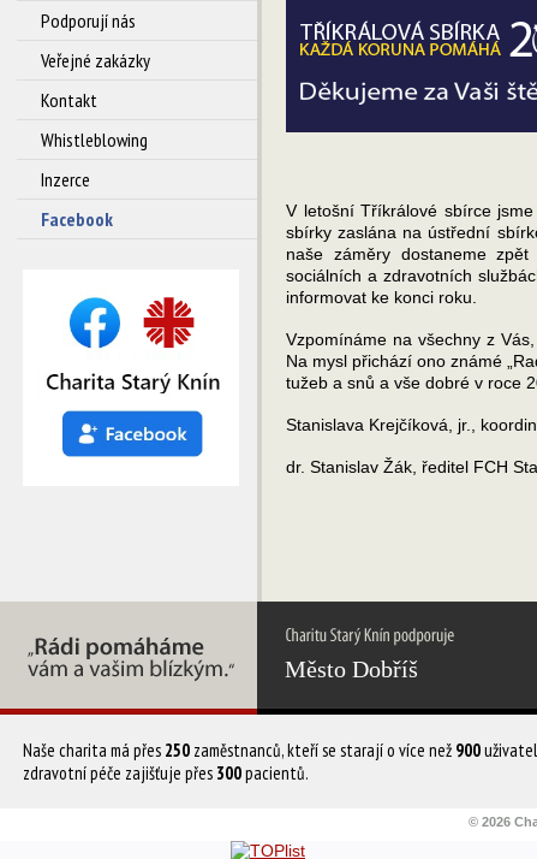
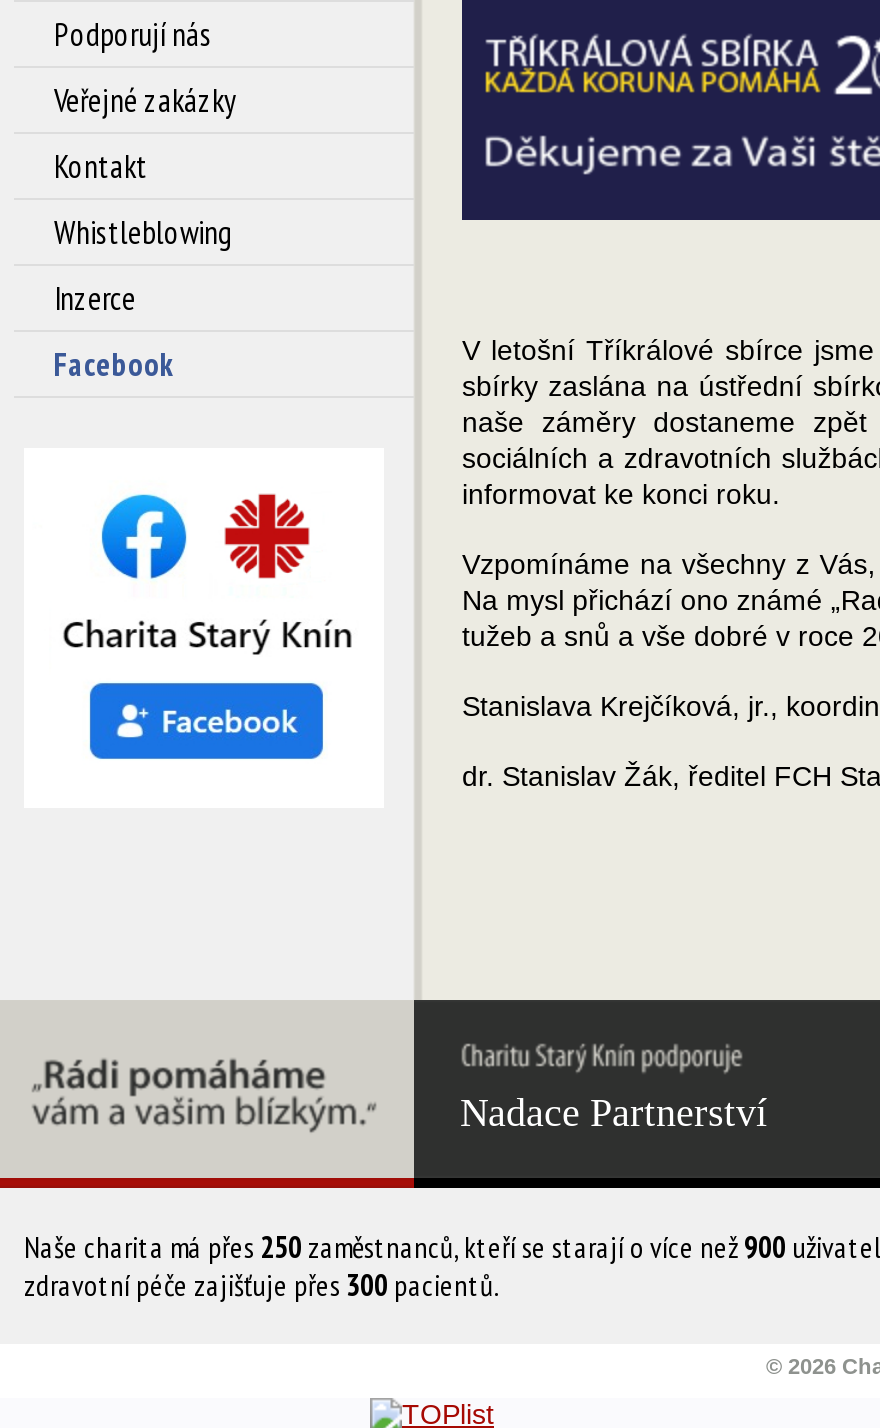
- Město Dobříš
+ Nadace Partnerství
